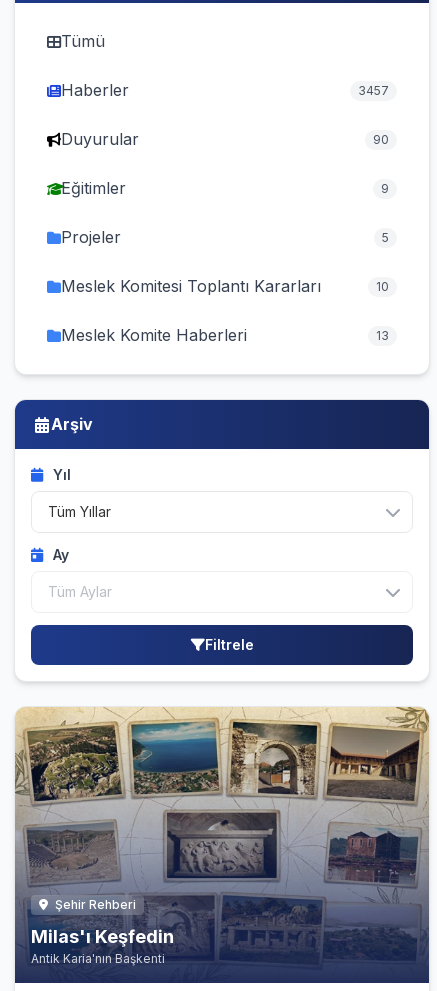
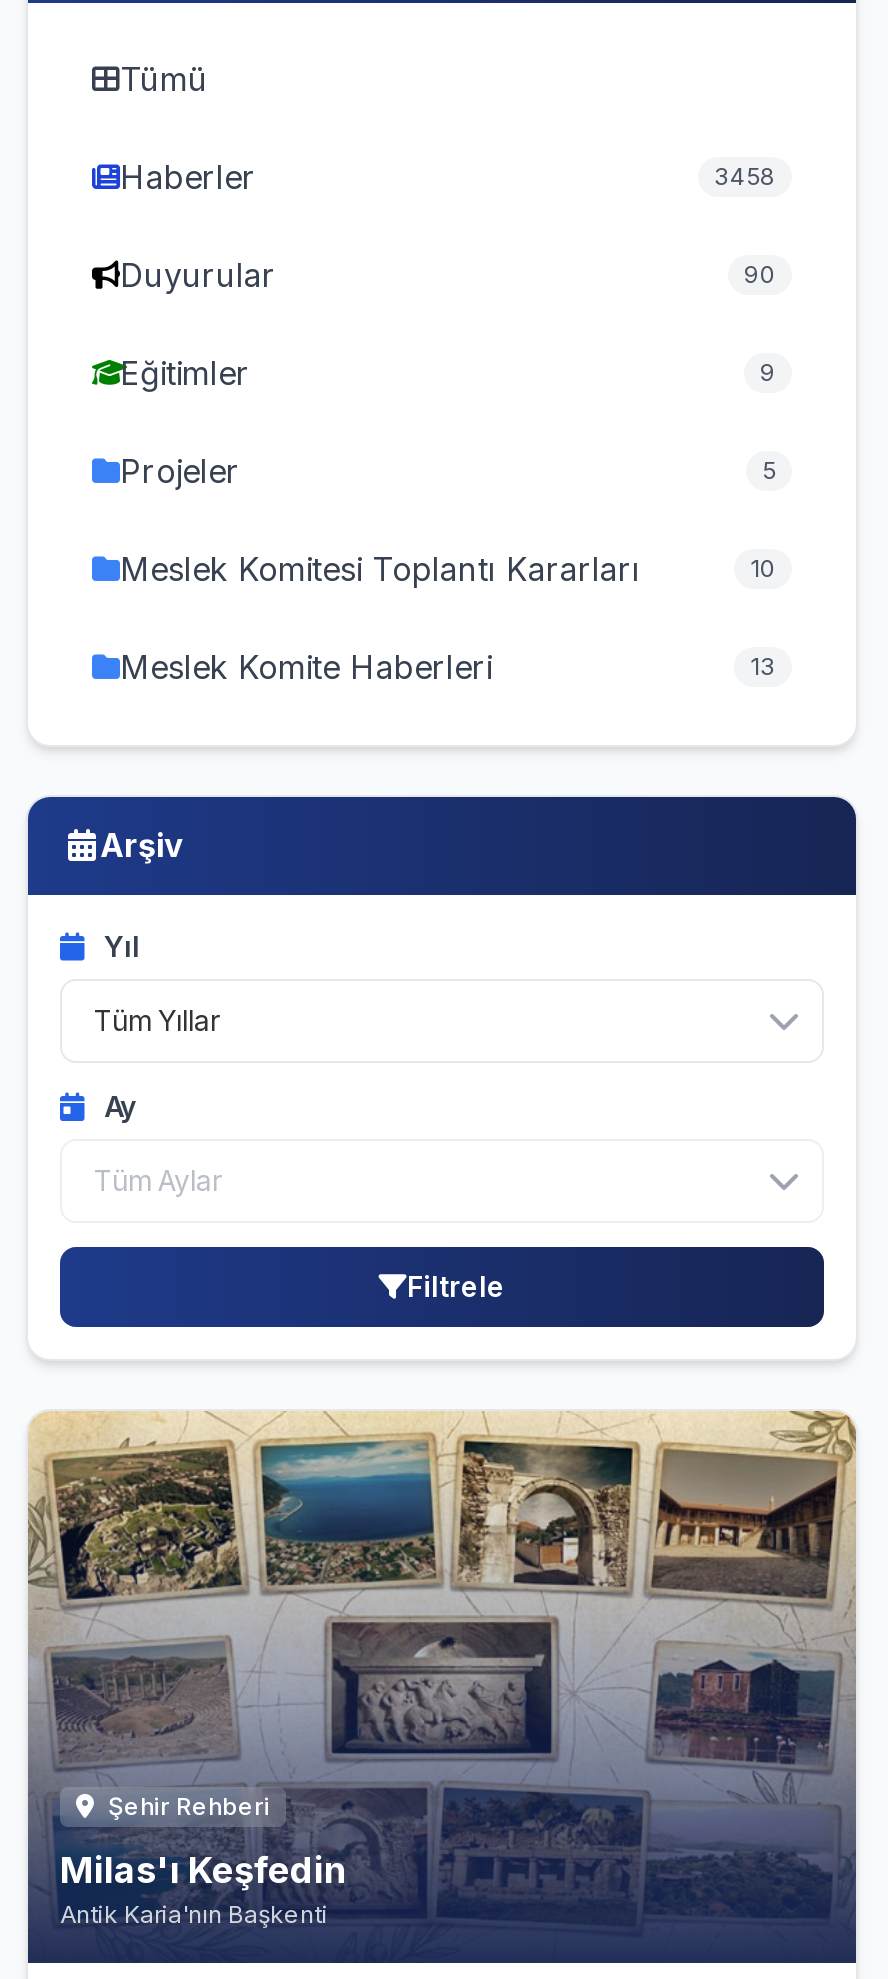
- 3457
+ 3458
